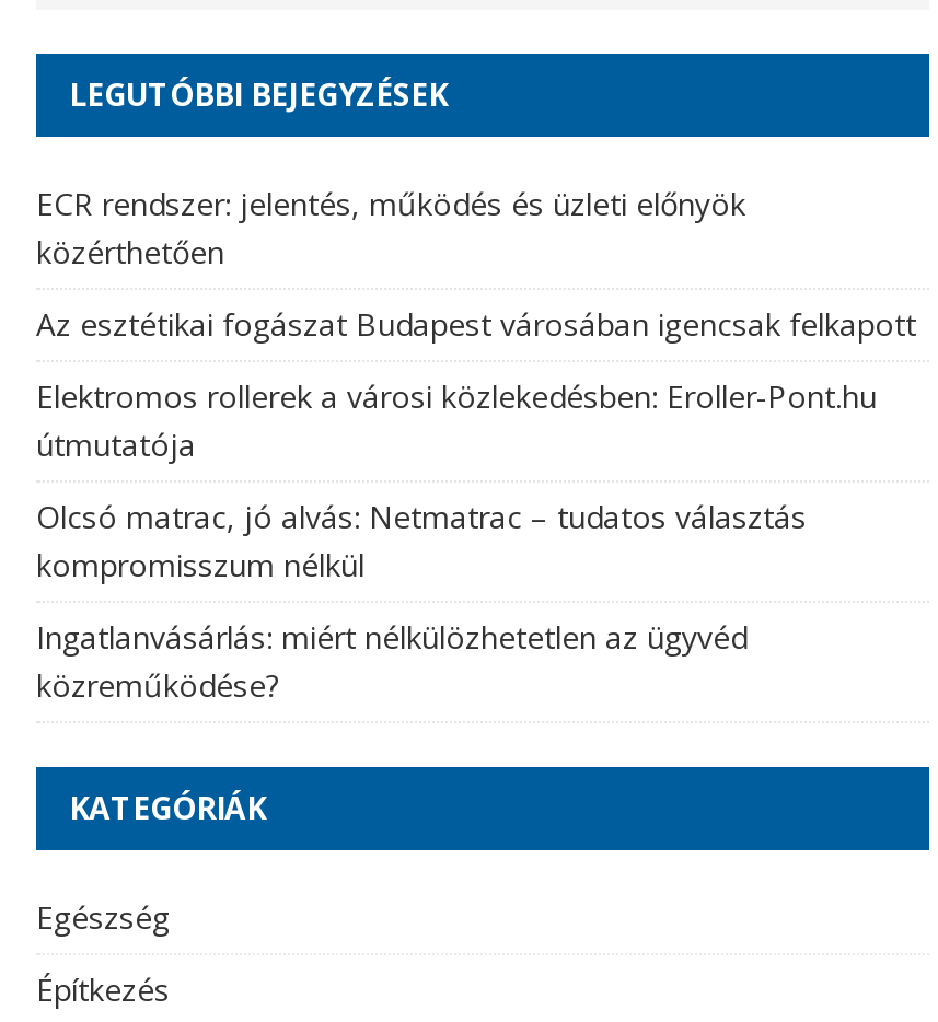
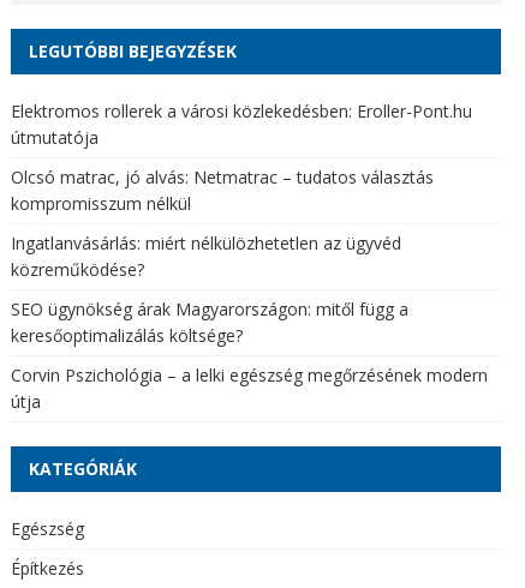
- ECR rendszer: jelentés, működés és üzleti előnyök
- közérthetően
- Az esztétikai fogászat Budapest városában igencsak felkapott

moved up: Elektromos rollerek a városi közlekedésben: Eroller-Pont.hu | útmutatója | Olcsó matrac, jó alvás: Netmatrac – tudatos választás | kompromisszum nélkül | Ingatlanvásárlás: miért nélkülözhetetlen az ügyvéd | közreműködése?

+ SEO ügynökség árak Magyarországon: mitől függ a
+ keresőoptimalizálás költsége?
+ Corvin Pszichológia – a lelki egészség megőrzésének modern
+ útja
